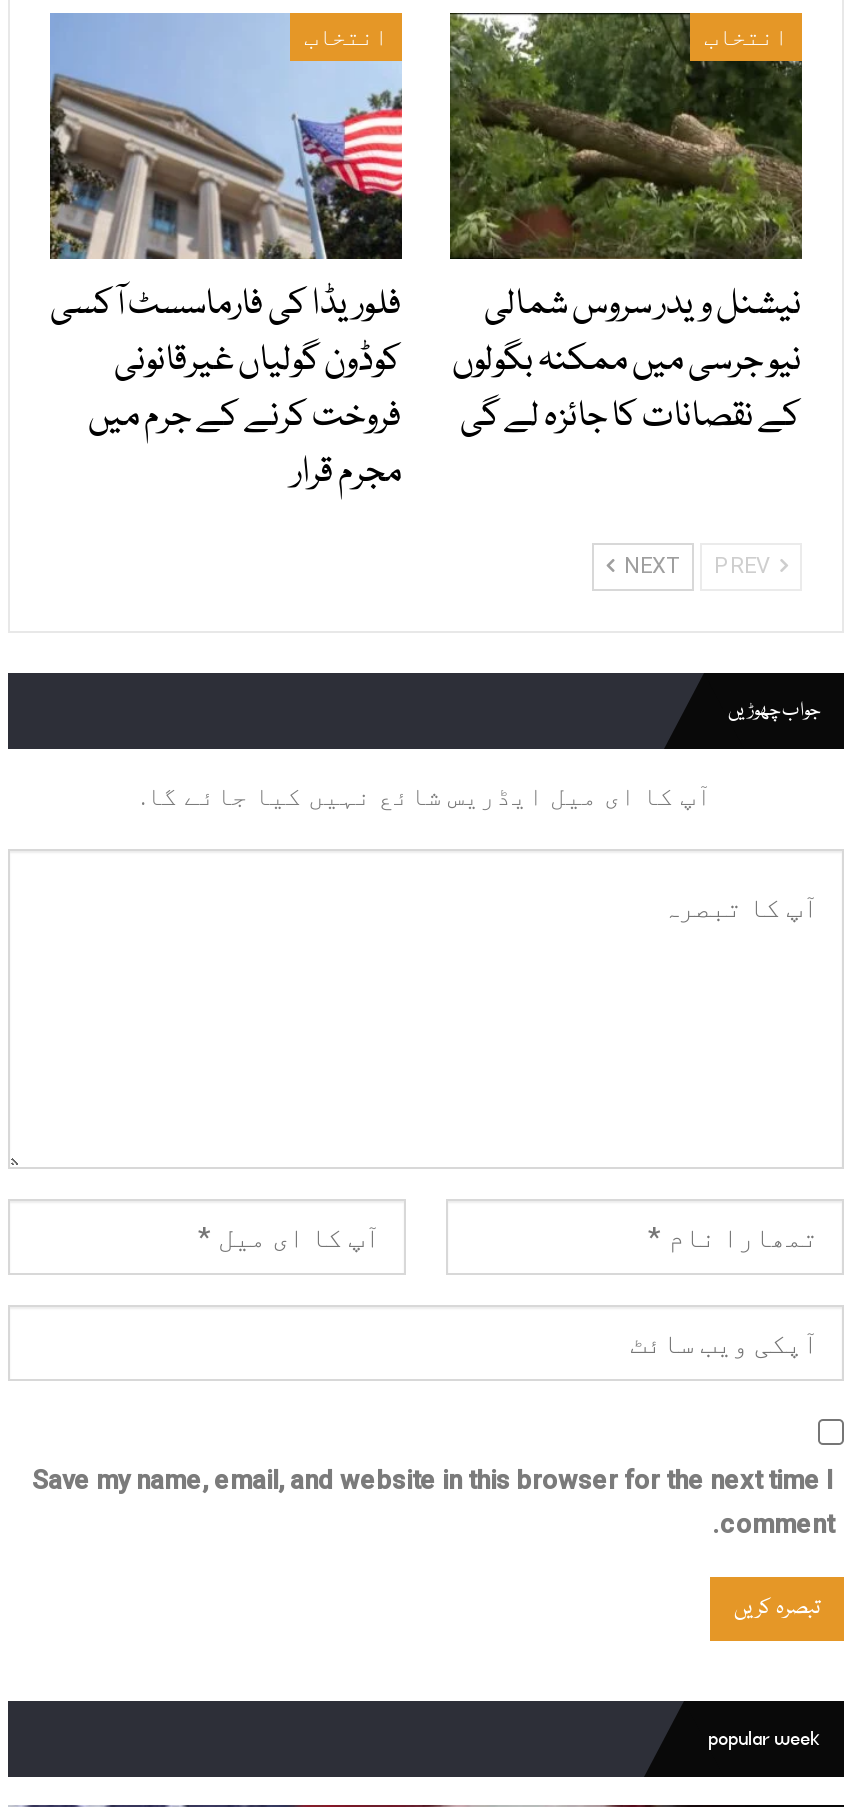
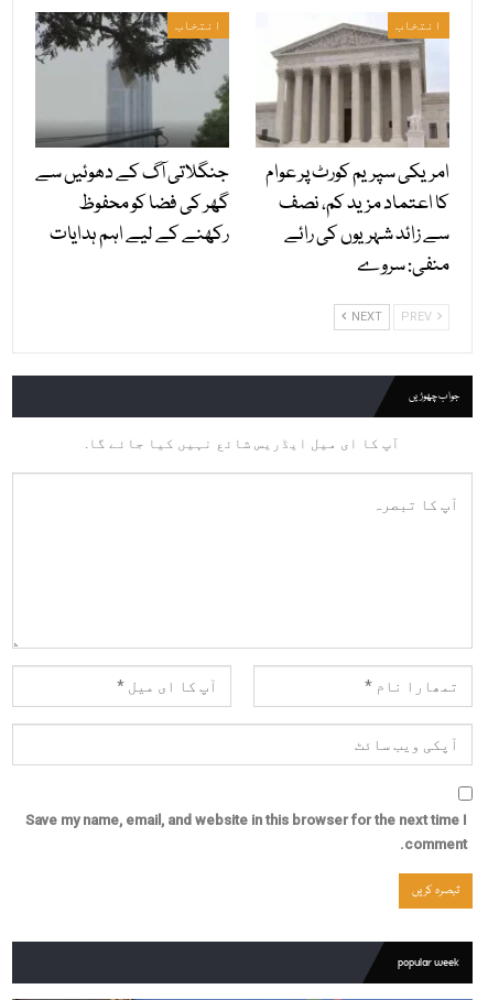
- [image]
- فلوریڈا کی فارماسسٹ آکسی
- کوڈون گولیاں غیرقانونی
- فروخت کرنے کے جرم میں
- مجرم قرار
+ [image]
+ جنگلاتی آگ کے دھوئیں سے
+ گھر کی فضا کو محفوظ
+ رکھنے کے لیے اہم ہدایات

- [image]
- نیشنل ویدر سروس شمالی
- نیو جرسی میں ممکنہ بگولوں
- کے نقصانات کا جائزہ لے گی
+ [image]
+ امریکی سپریم کورٹ پر عوام
+ کا اعتماد مزید کم، نصف
+ سے زائد شہریوں کی رائے
+ منفی: سروے
